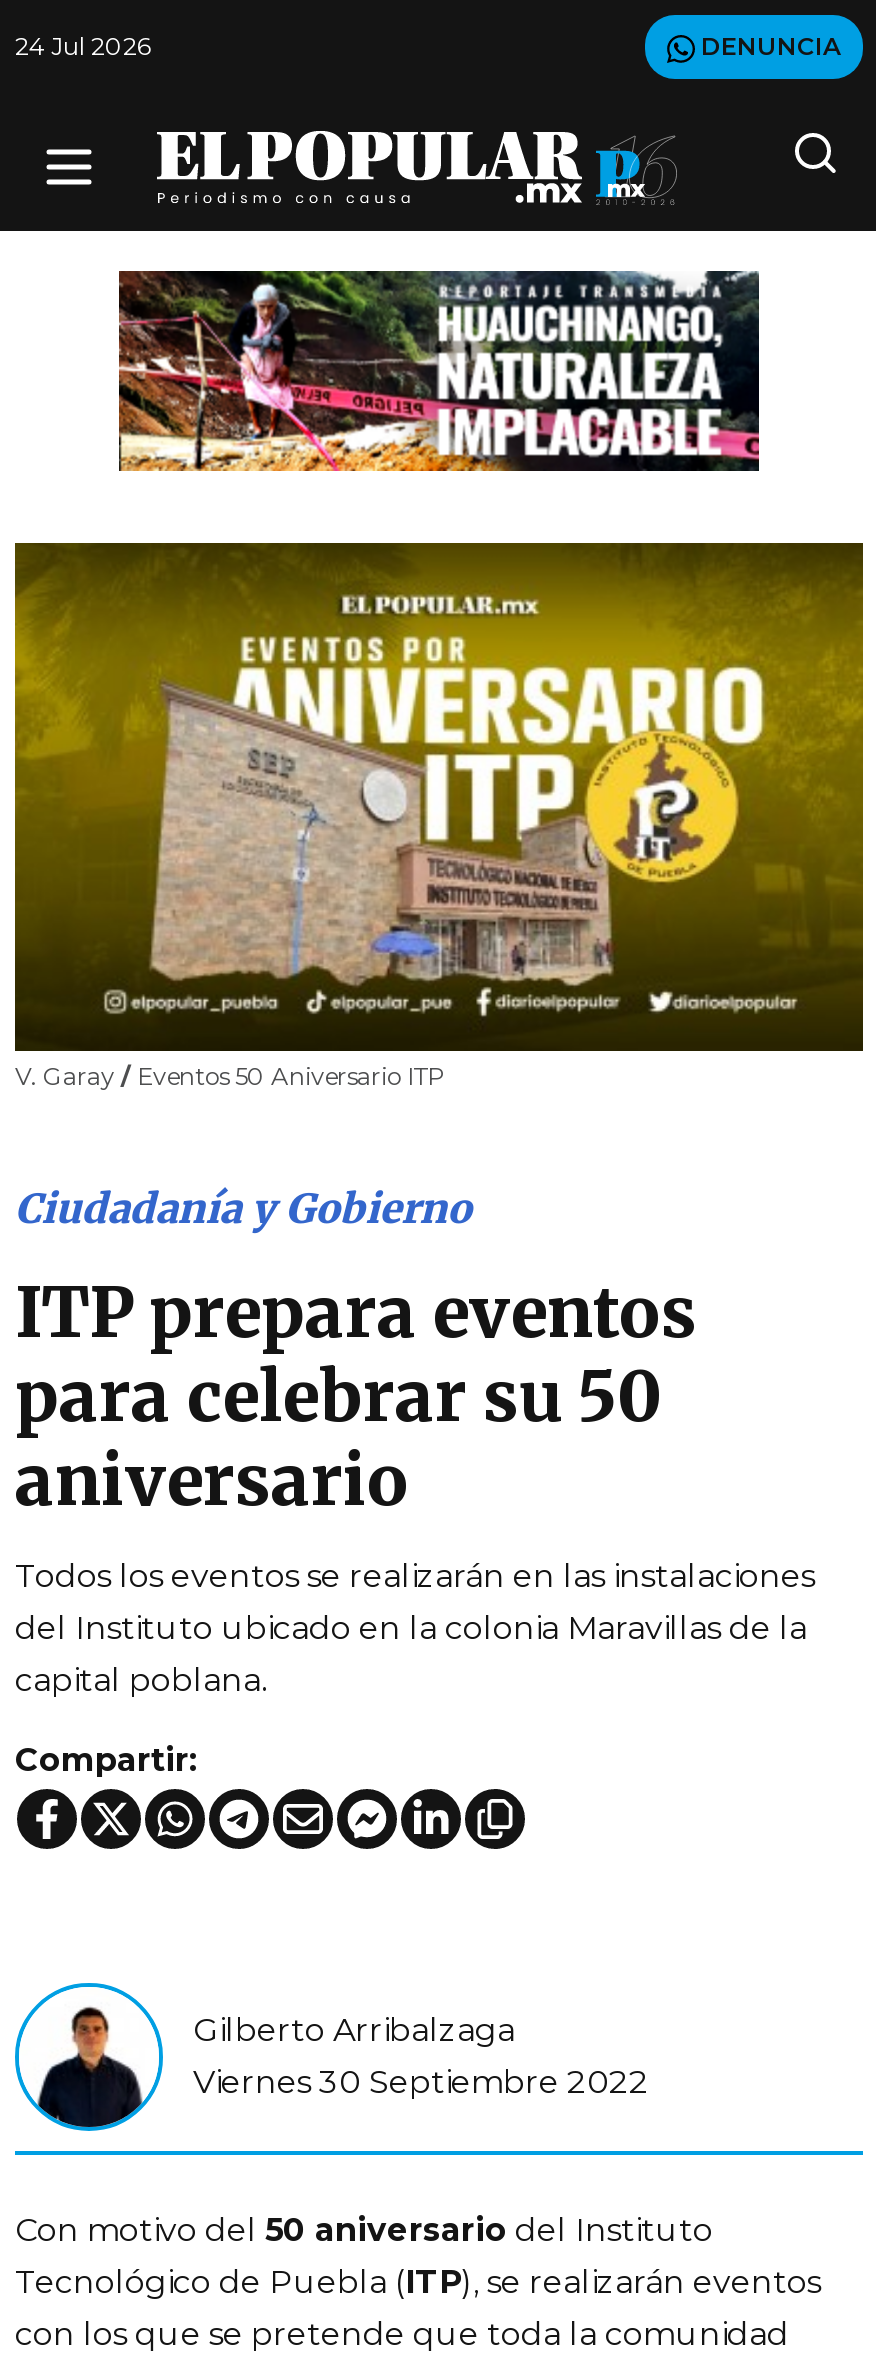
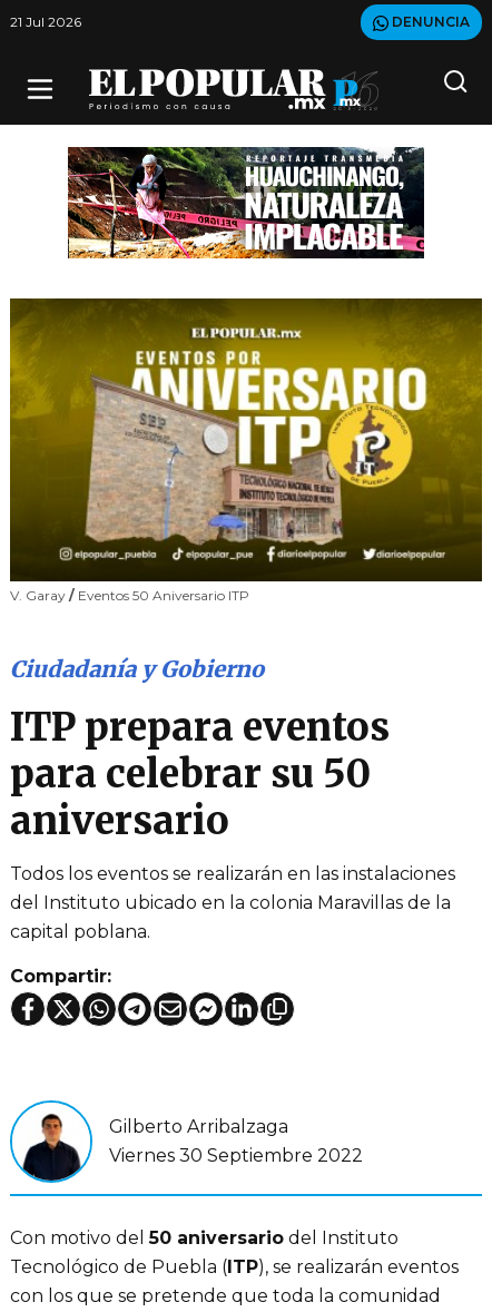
- 24 Jul 2026
+ 21 Jul 2026
